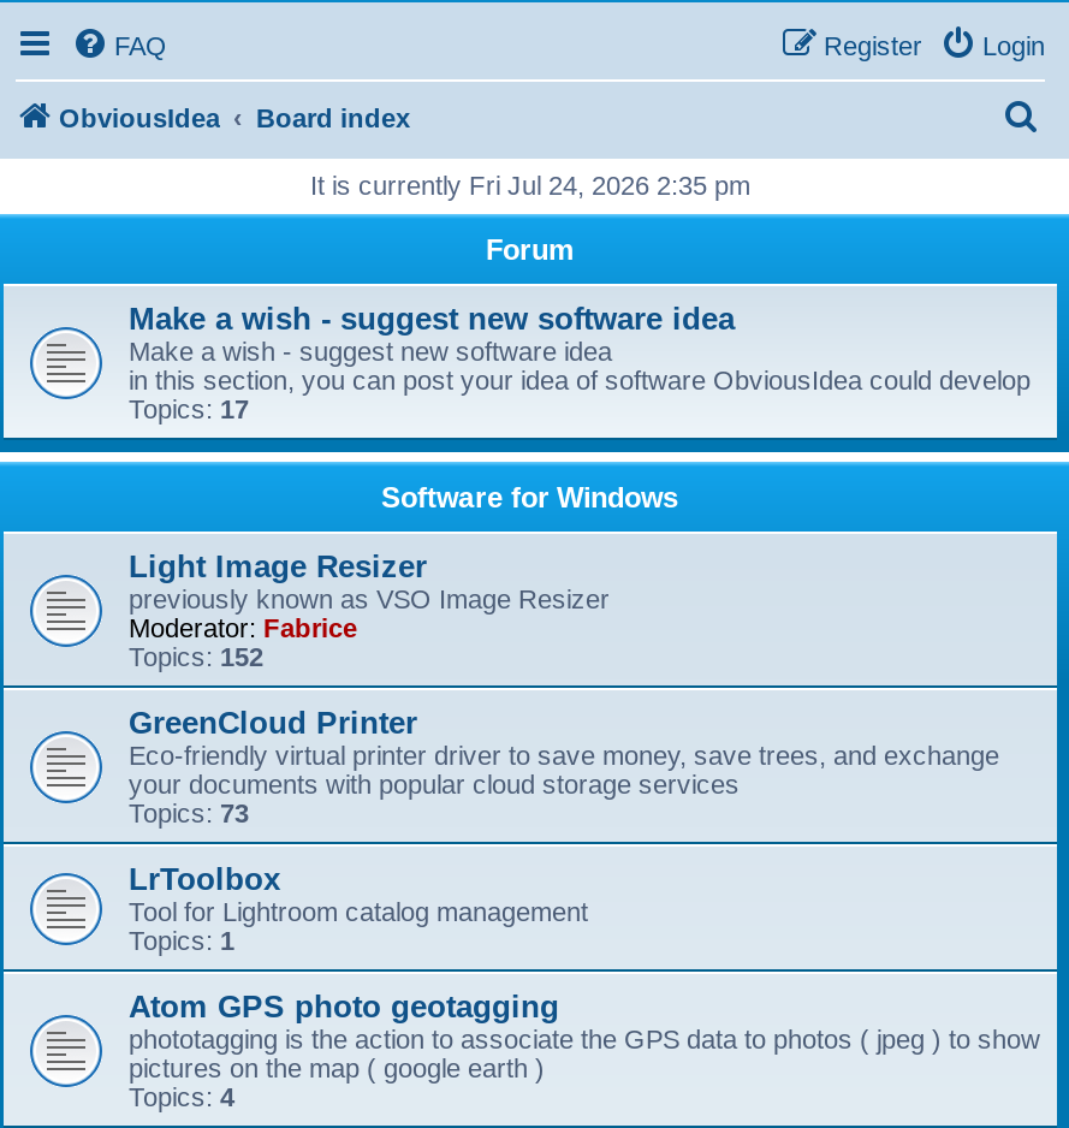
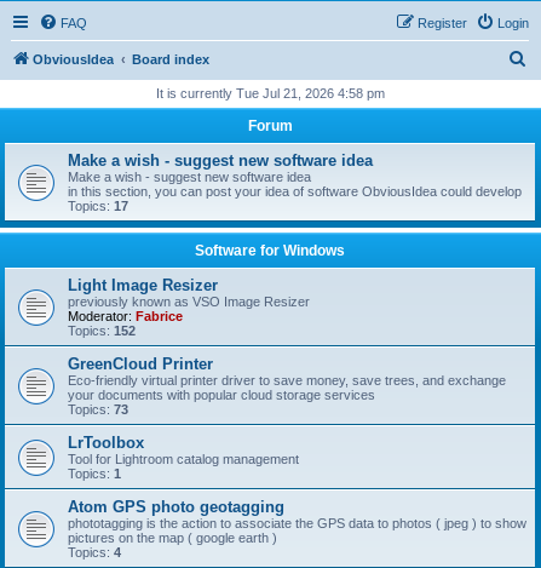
- It is currently Fri Jul 24, 2026 2:35 pm
+ It is currently Tue Jul 21, 2026 4:58 pm
